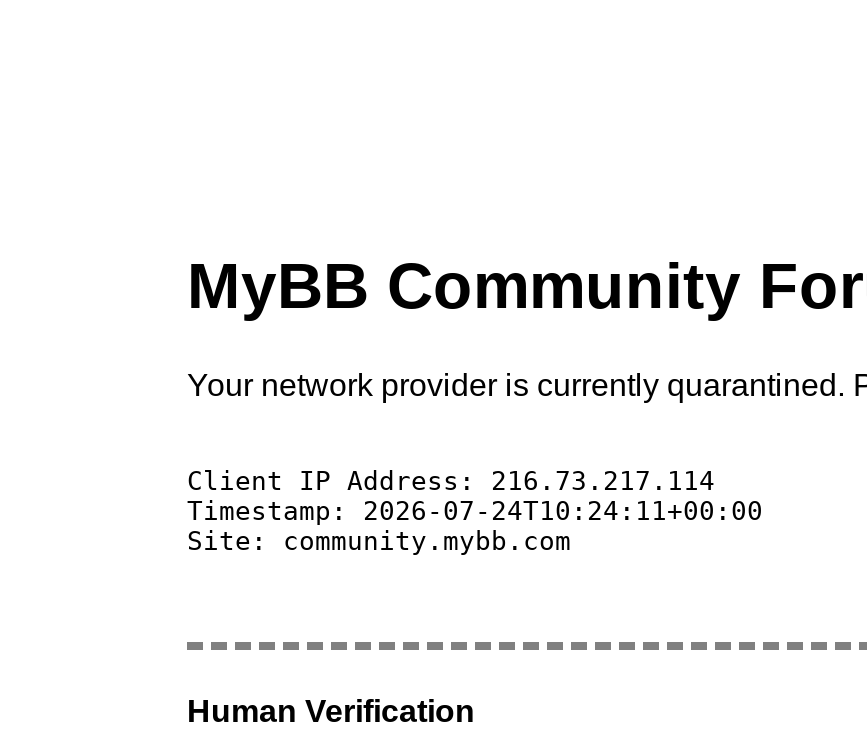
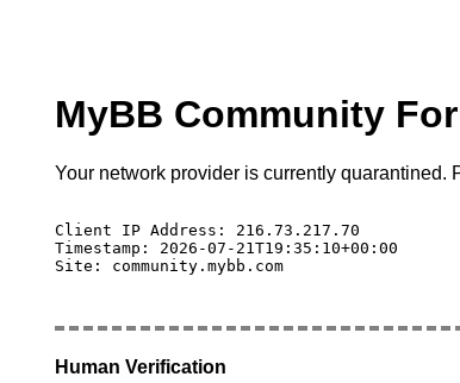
- Client IP Address: 216.73.217.114
+ Client IP Address: 216.73.217.70

- Timestamp: 2026-07-24T10:24:11+00:00
+ Timestamp: 2026-07-21T19:35:10+00:00
